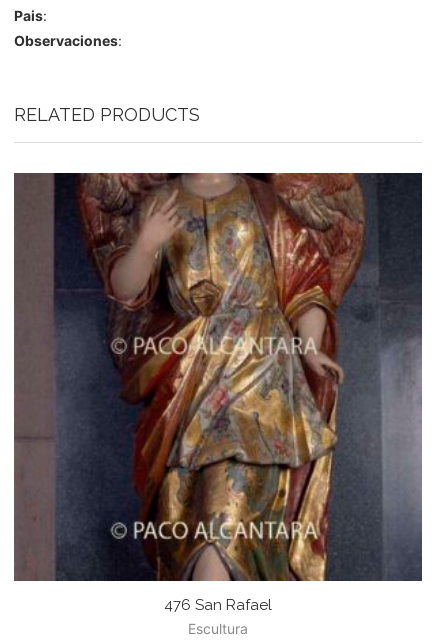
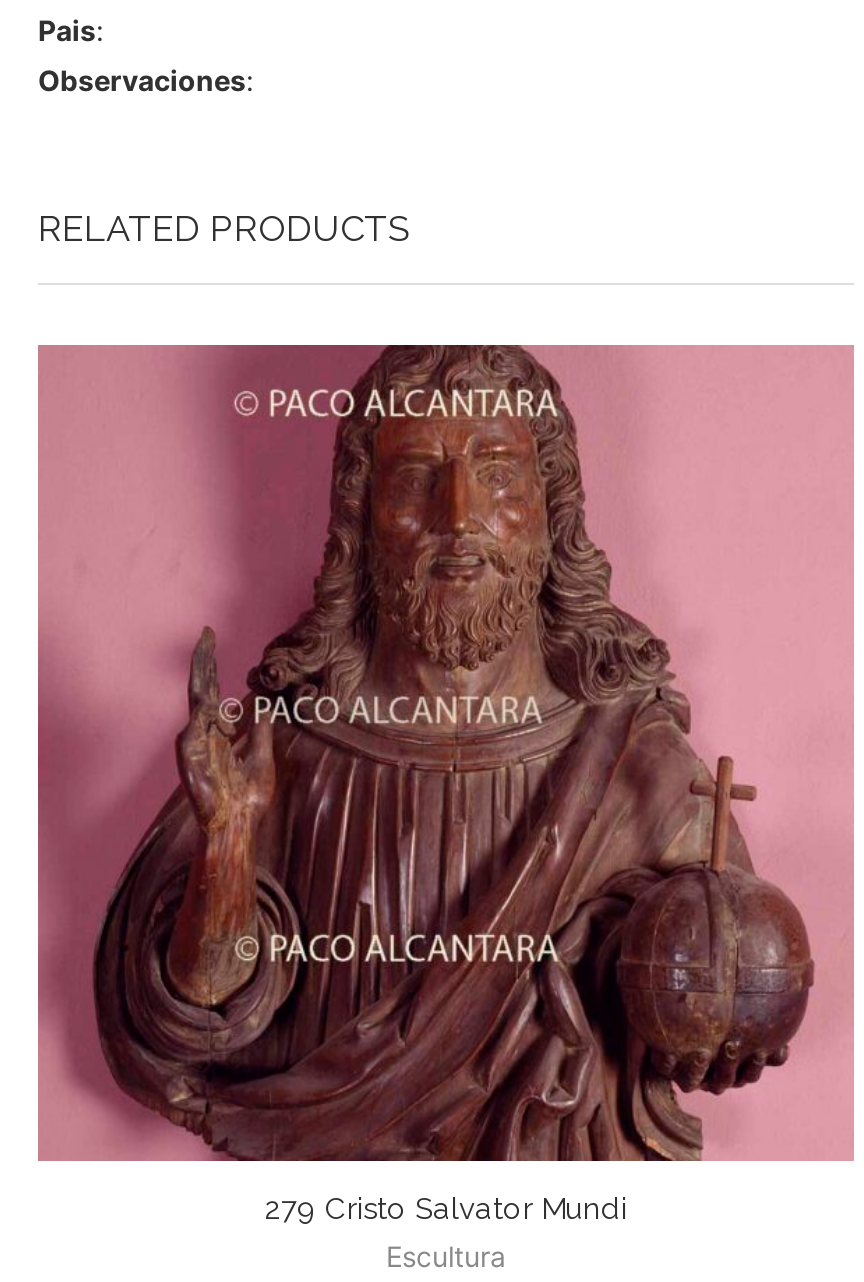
- [image]
- 476 San Rafael
+ [image]
+ 279 Cristo Salvator Mundi
